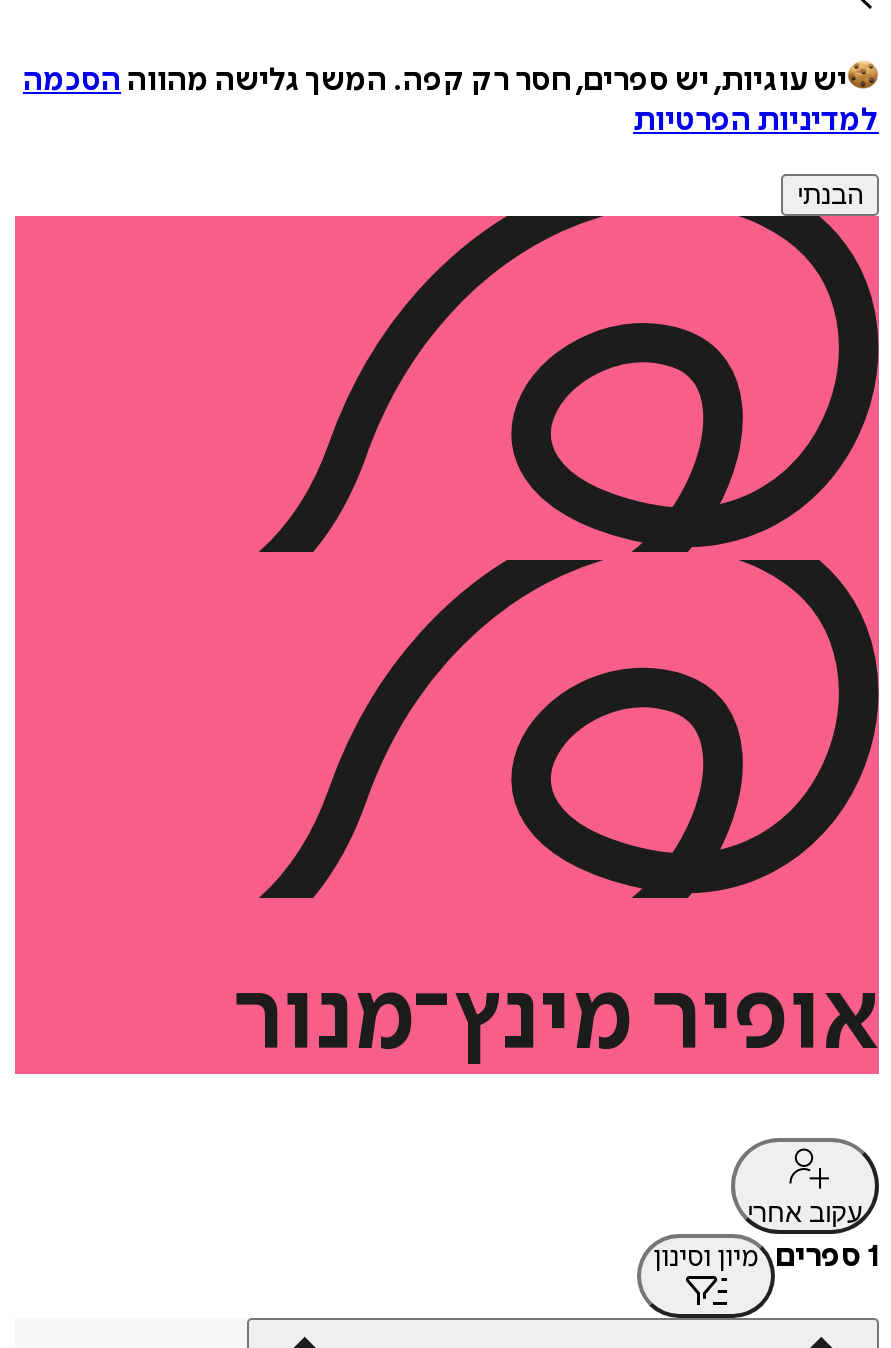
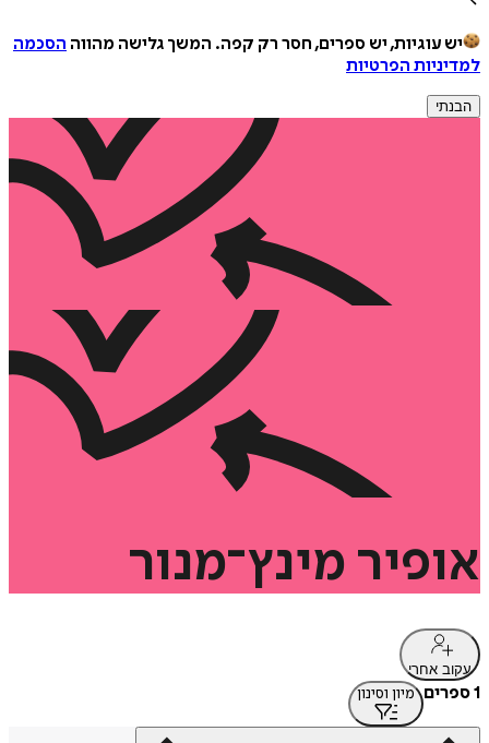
- [image]
+ [image]
